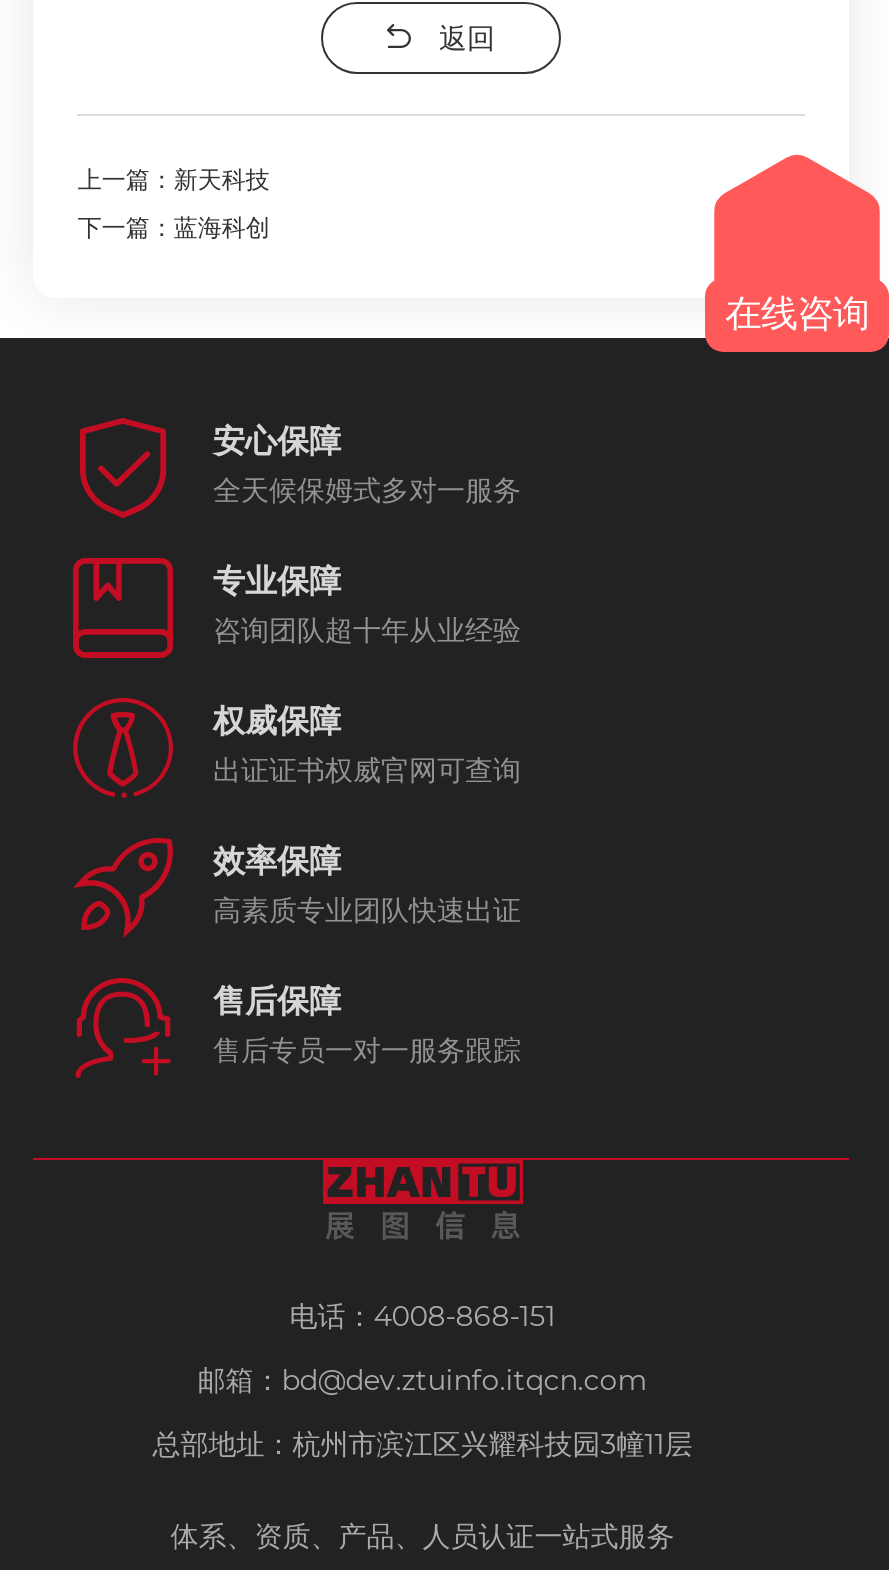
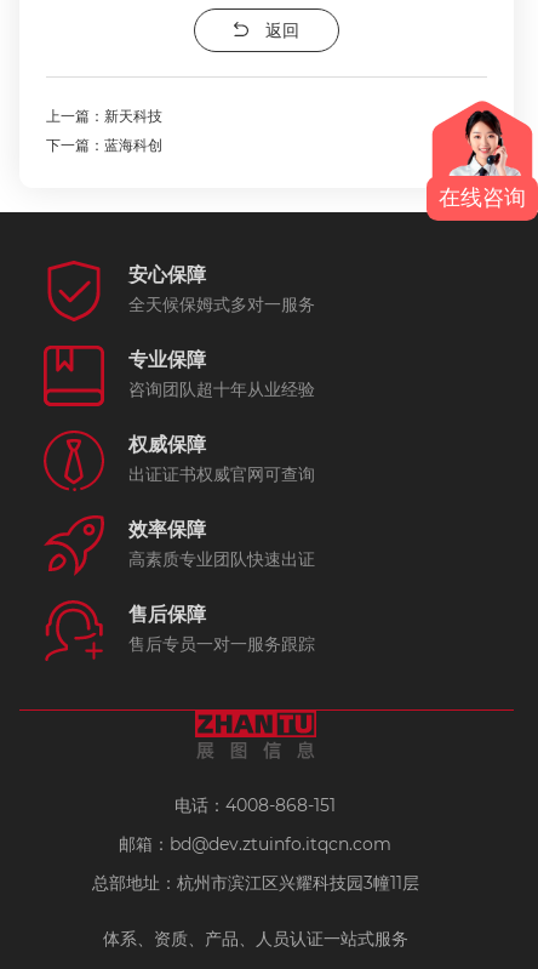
+ [image]
